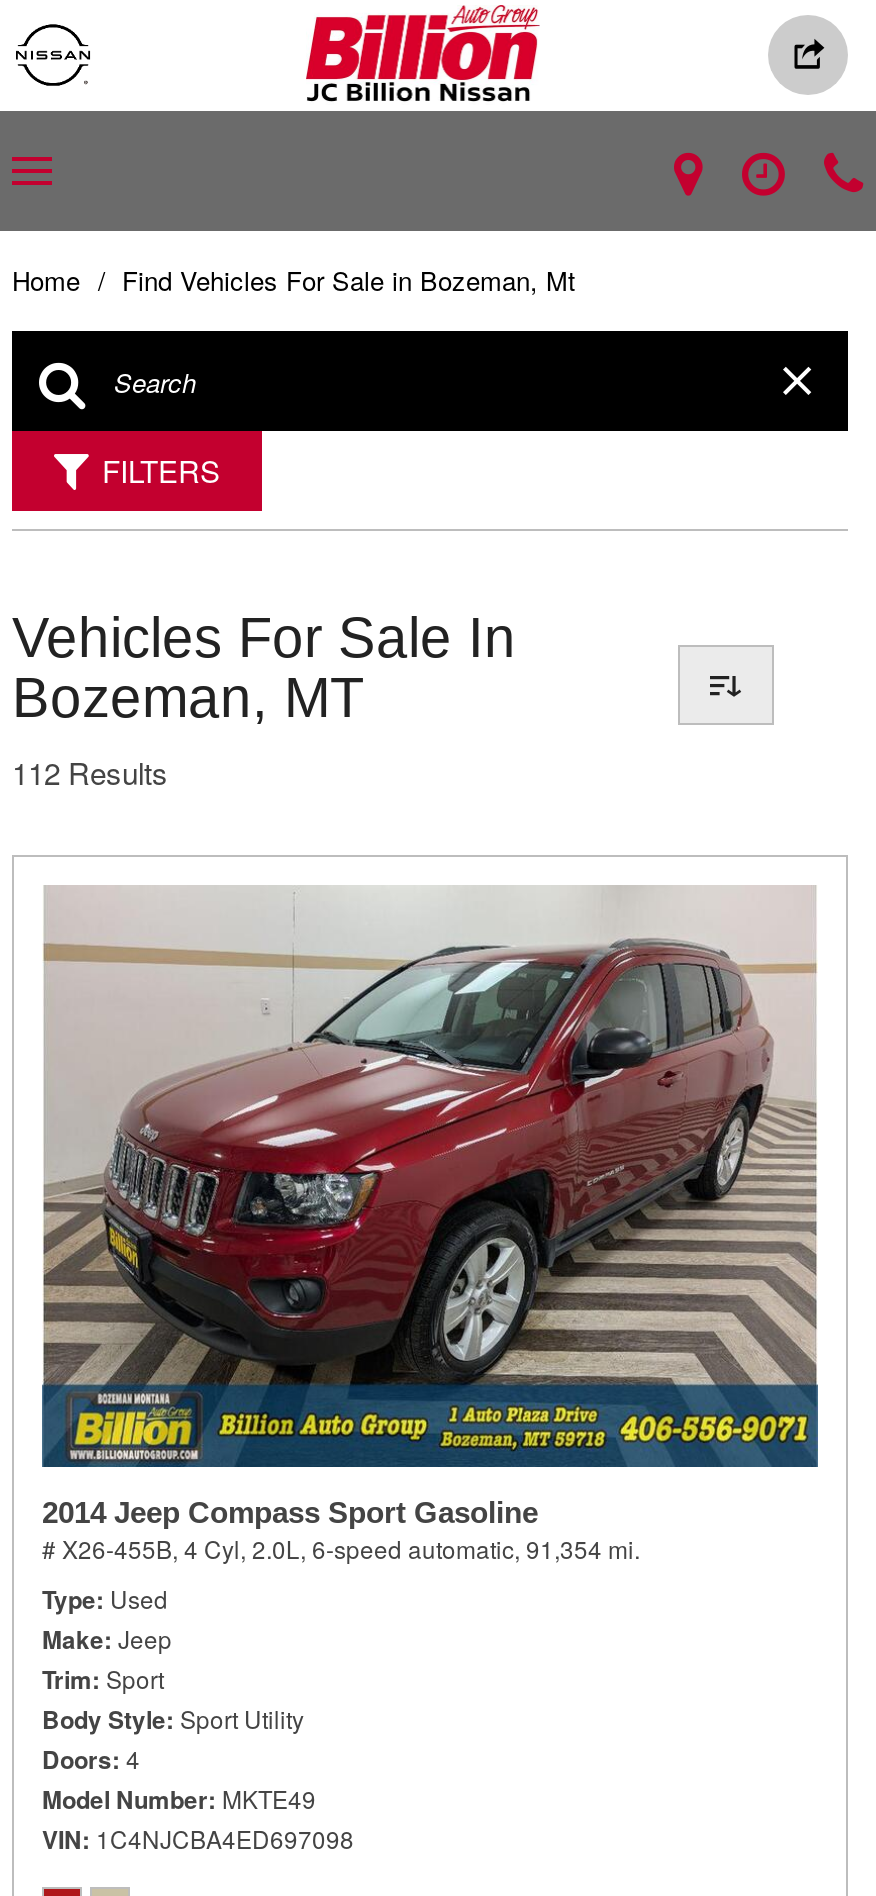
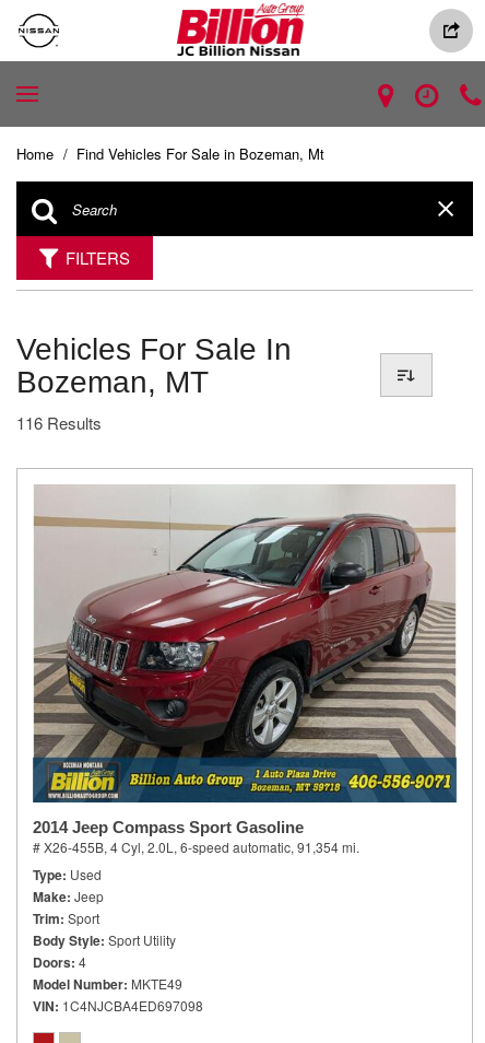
- 112 Results
+ 116 Results
